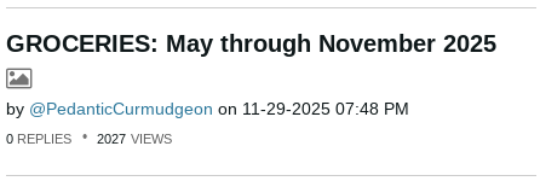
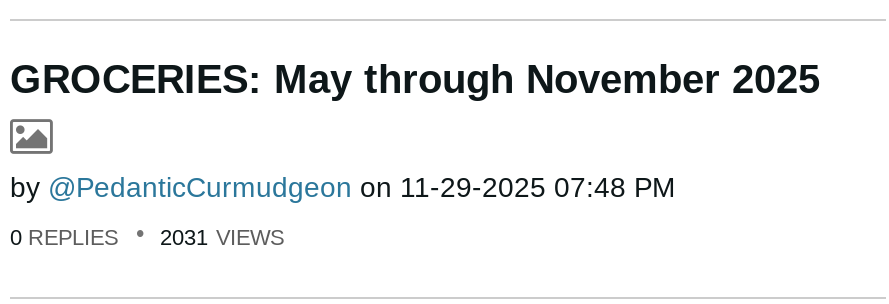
- 0 REPLIES 2027 VIEWS
+ 0 REPLIES 2031 VIEWS
